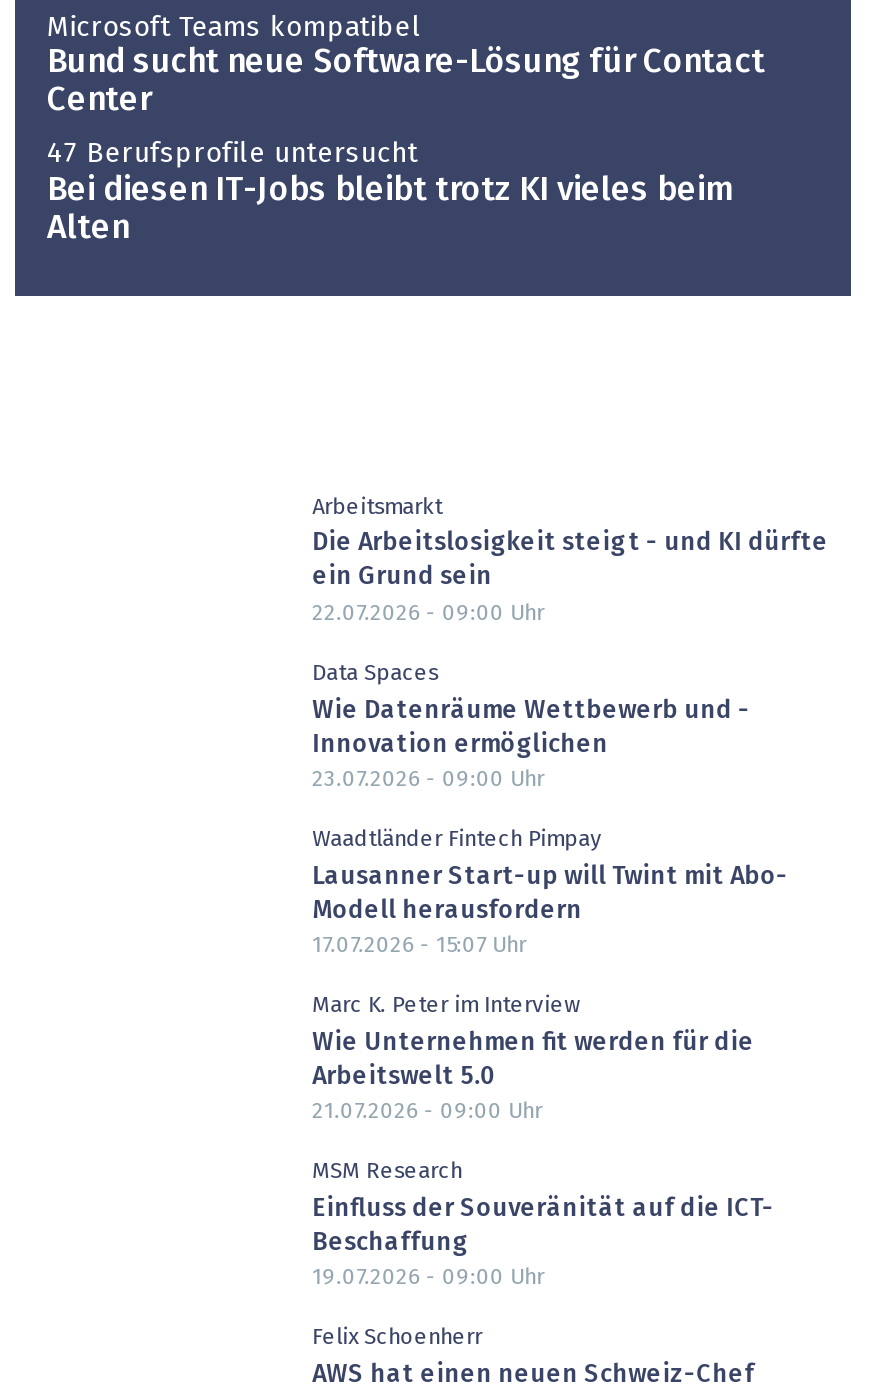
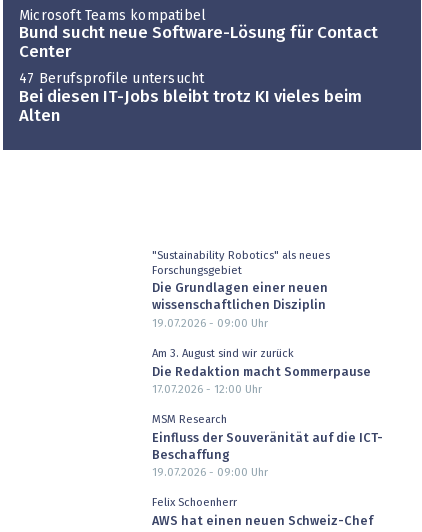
- Arbeitsmarkt
- Die Arbeitslosigkeit steigt - und KI dürfte
- ein Grund sein
- 22.07.2026 - 09:00 Uhr
- Data Spaces
- Wie Datenräume Wettbewerb und
- Innovation ermöglichen
- 23.07.2026 - 09:00 Uhr
- Waadtländer Fintech Pimpay
- Lausanner Start-up will Twint mit Abo-
- Modell herausfordern
- 17.07.2026 - 15:07 Uhr
- Marc K. Peter im Interview
- Wie Unternehmen fit werden für die
- Arbeitswelt 5.0
- 21.07.2026 - 09:00 Uhr
+ "Sustainability Robotics" als neues
+ Forschungsgebiet
+ Die Grundlagen einer neuen
+ wissenschaftlichen Disziplin
+ 19.07.2026 - 09:00 Uhr
+ Am 3. August sind wir zurück
+ Die Redaktion macht Sommerpause
+ 17.07.2026 - 12:00 Uhr
